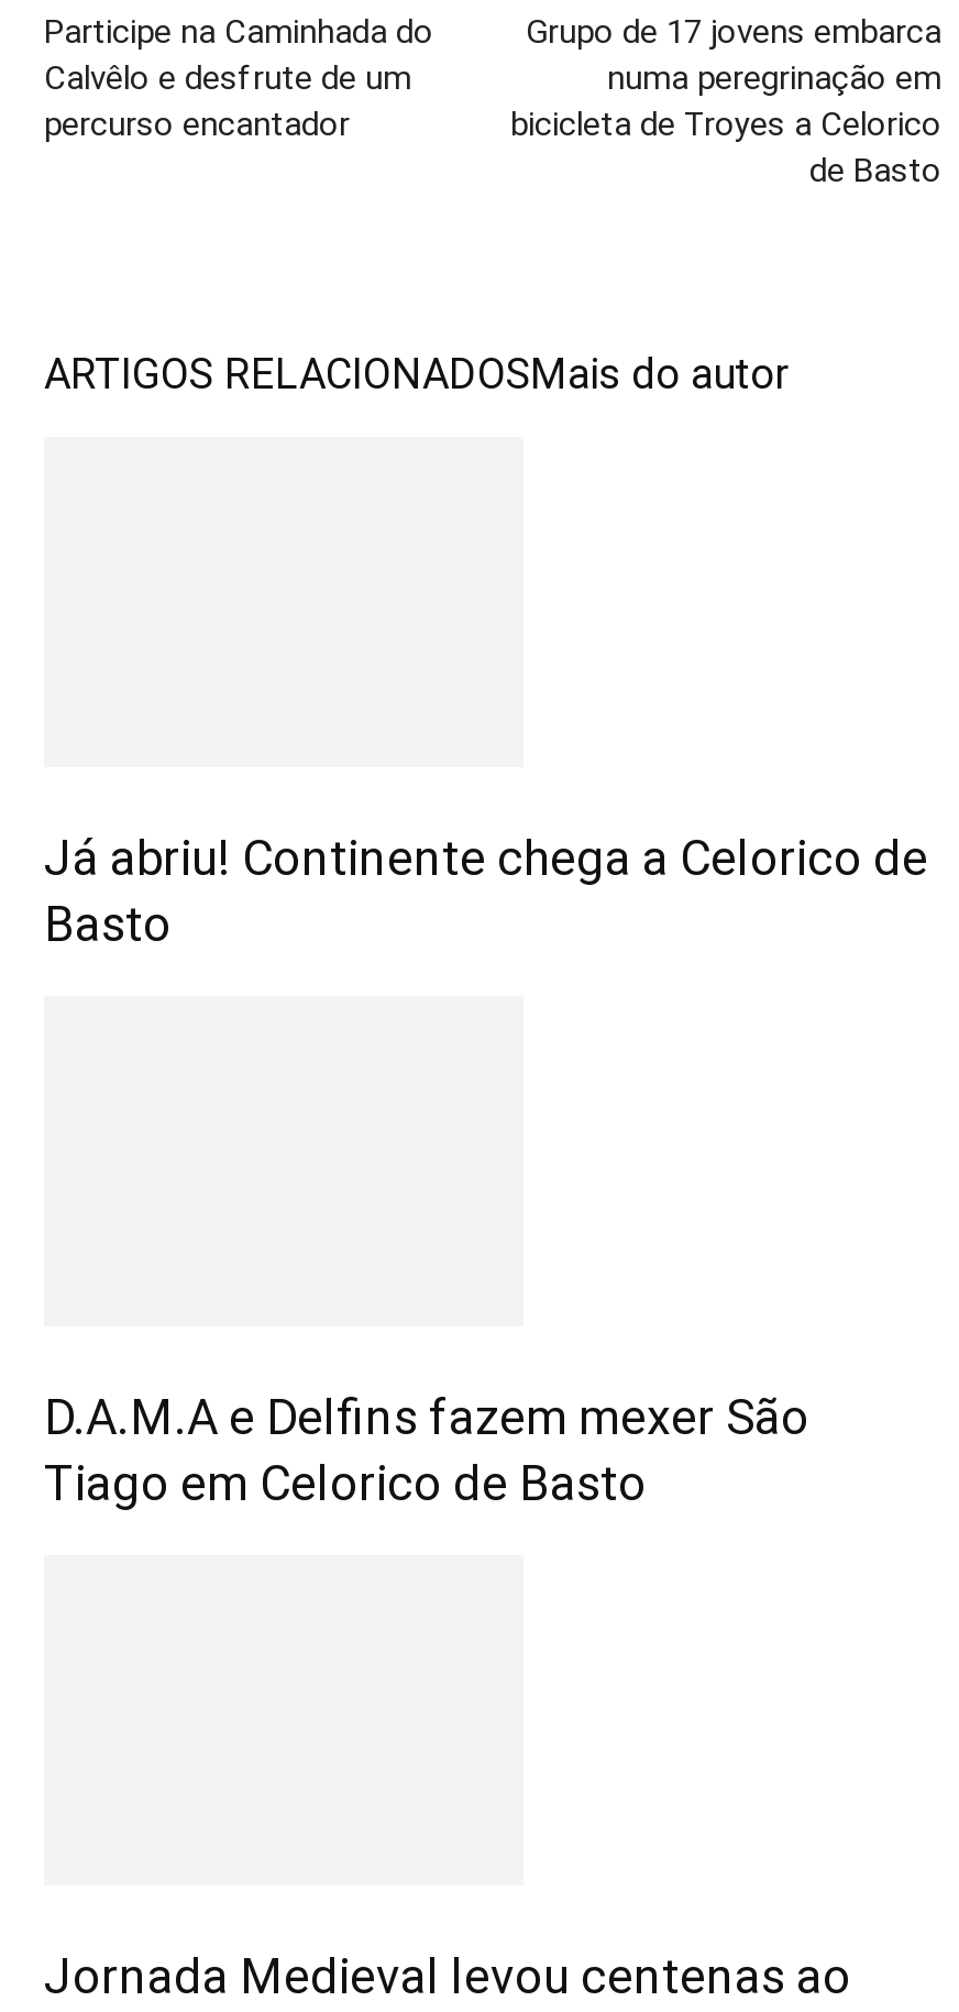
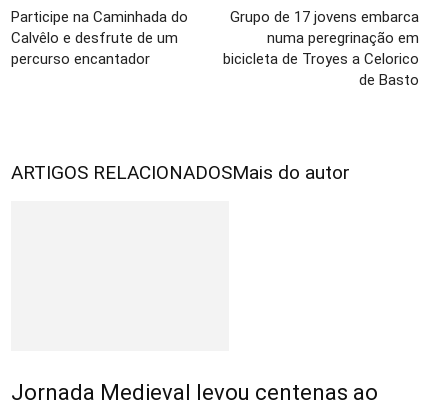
- Já abriu! Continente chega a Celorico de
- Basto

- D.A.M.A e Delfins fazem mexer São
- Tiago em Celorico de Basto
